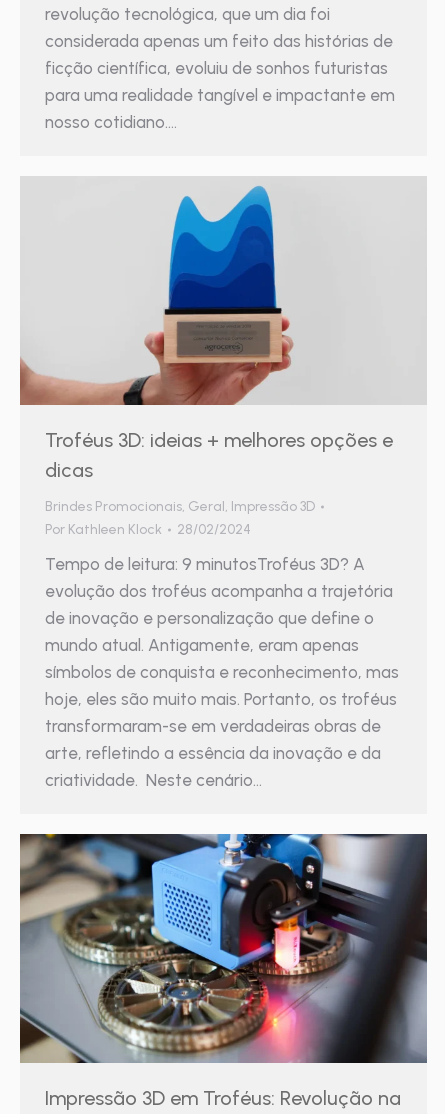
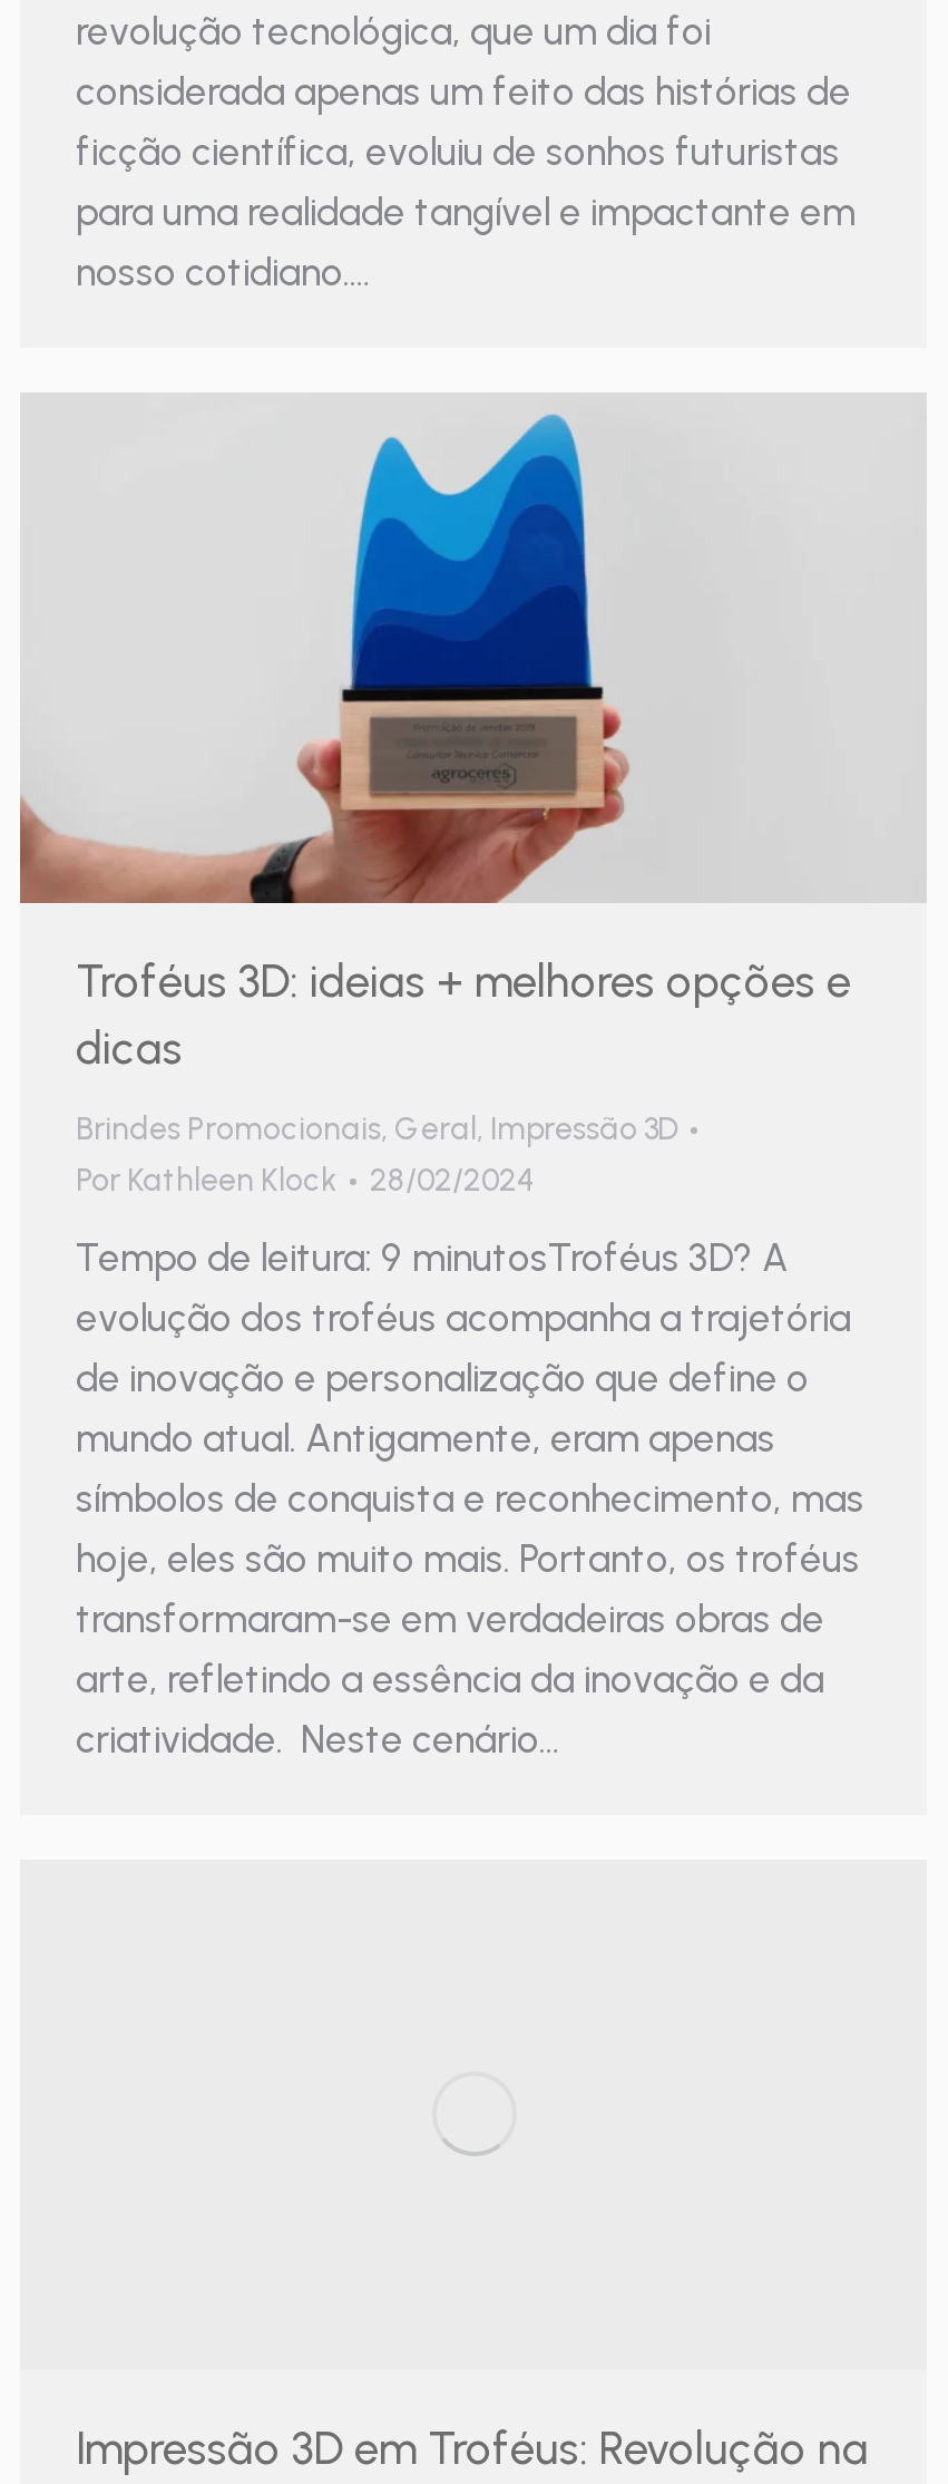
- [image]
